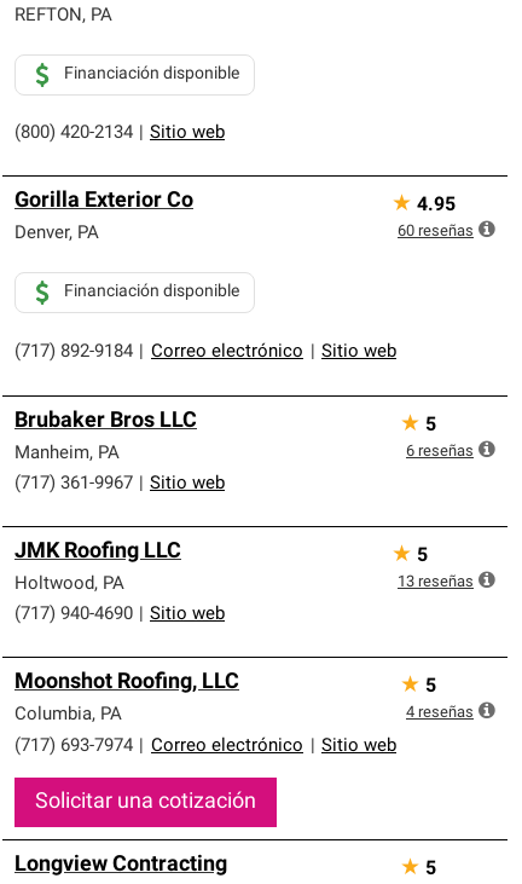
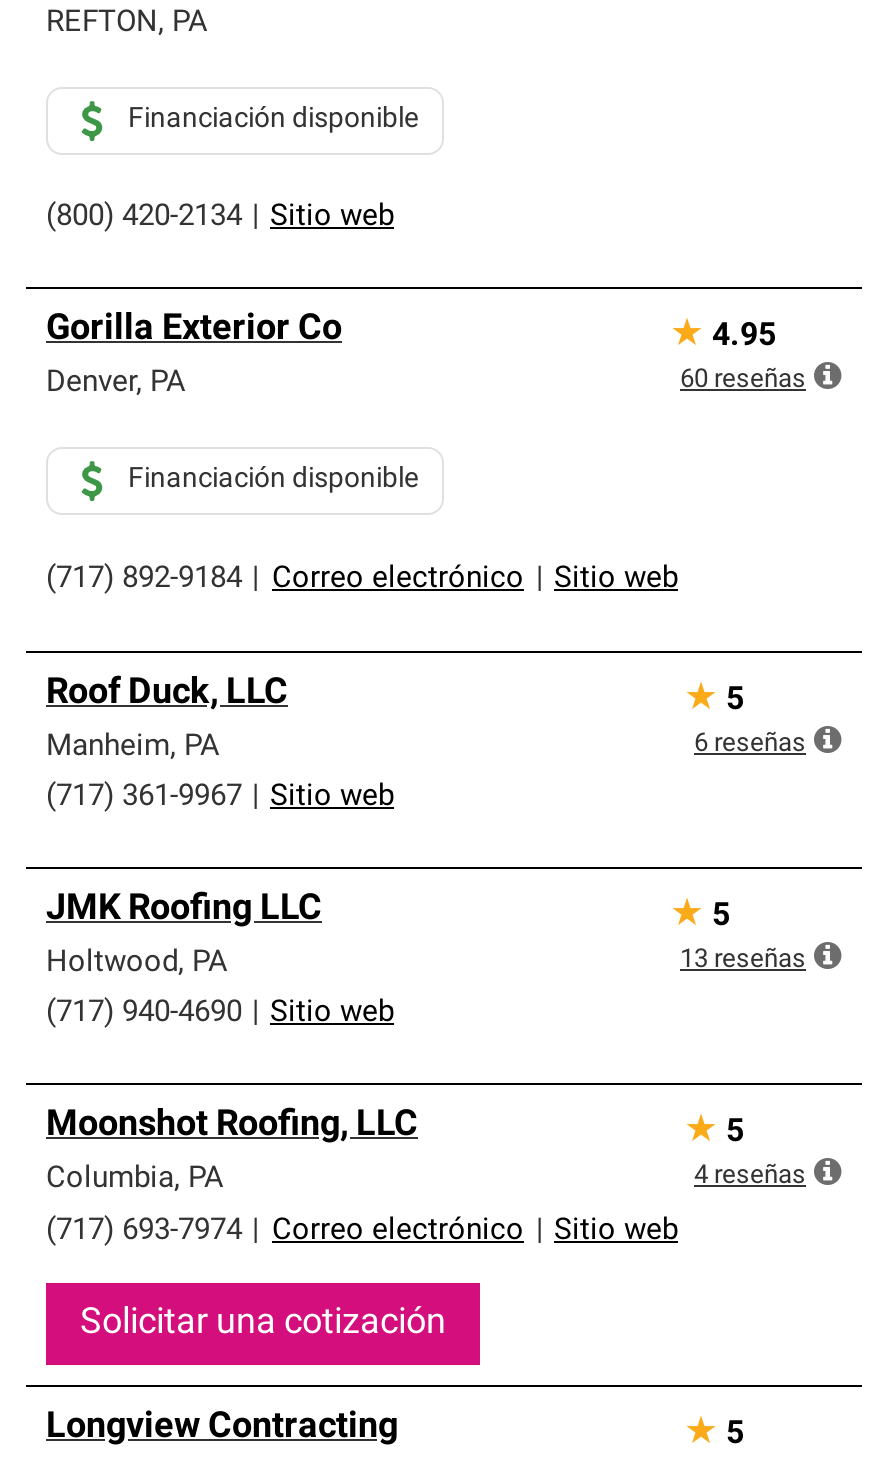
- Brubaker Bros LLC
+ Roof Duck, LLC
